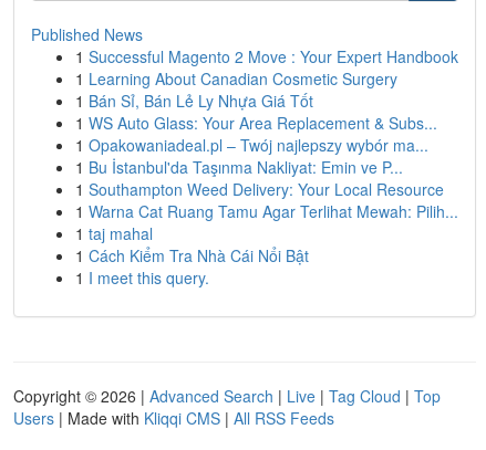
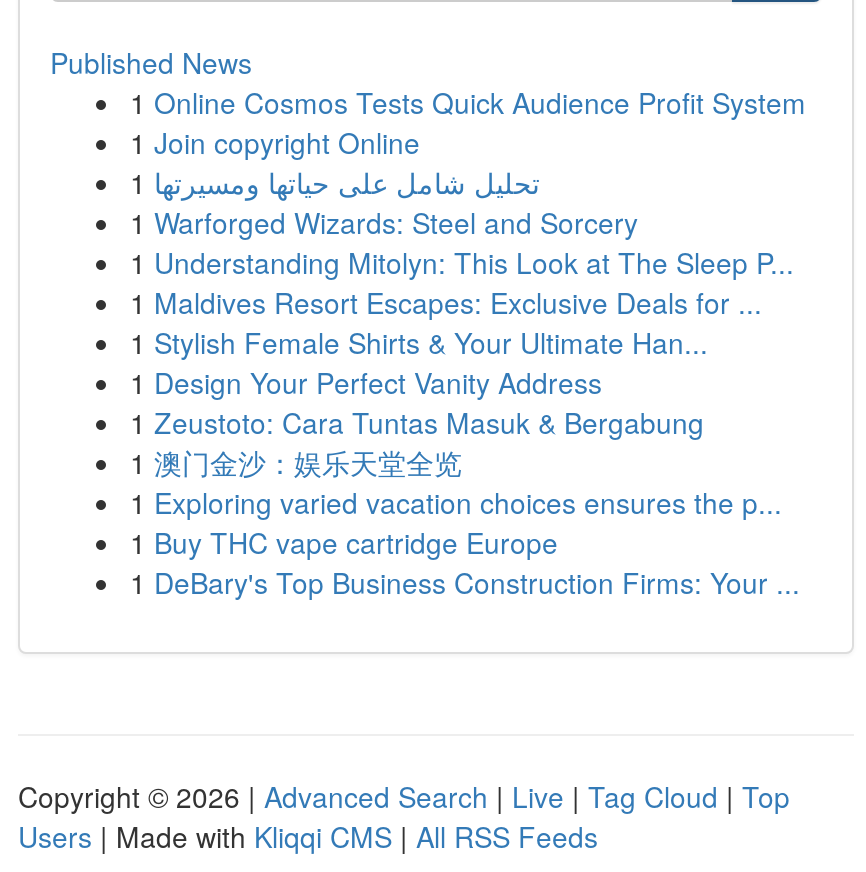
- 1 Successful Magento 2 Move : Your Expert Handbook
- 1 Learning About Canadian Cosmetic Surgery
- 1 Bán Sỉ, Bán Lẻ Ly Nhựa Giá Tốt
- 1 WS Auto Glass: Your Area Replacement & Subs...
- 1 Opakowaniadeal.pl – Twój najlepszy wybór ma...
- 1 Bu İstanbul'da Taşınma Nakliyat: Emin ve P...
- 1 Southampton Weed Delivery: Your Local Resource
- 1 Warna Cat Ruang Tamu Agar Terlihat Mewah: Pilih...
- 1 taj mahal
- 1 Cách Kiểm Tra Nhà Cái Nổi Bật
- 1 I meet this query.
+ 1 Online Cosmos Tests Quick Audience Profit System
+ 1 Join copyright Online
+ 1 تحليل شامل على حياتها ومسيرتها
+ 1 Warforged Wizards: Steel and Sorcery
+ 1 Understanding Mitolyn: This Look at The Sleep P...
+ 1 Maldives Resort Escapes: Exclusive Deals for ...
+ 1 Stylish Female Shirts & Your Ultimate Han...
+ 1 Design Your Perfect Vanity Address
+ 1 Zeustoto: Cara Tuntas Masuk & Bergabung
+ 1 澳门金沙：娱乐天堂全览
+ 1 Exploring varied vacation choices ensures the p...
+ 1 Buy THC vape cartridge Europe
+ 1 DeBary's Top Business Construction Firms: Your ...
